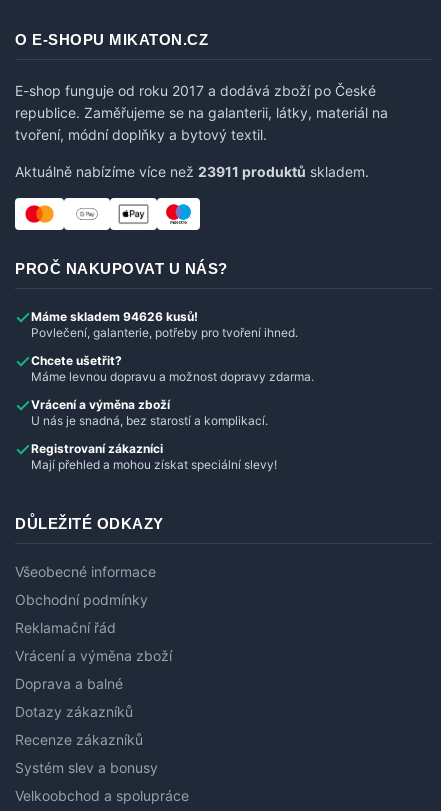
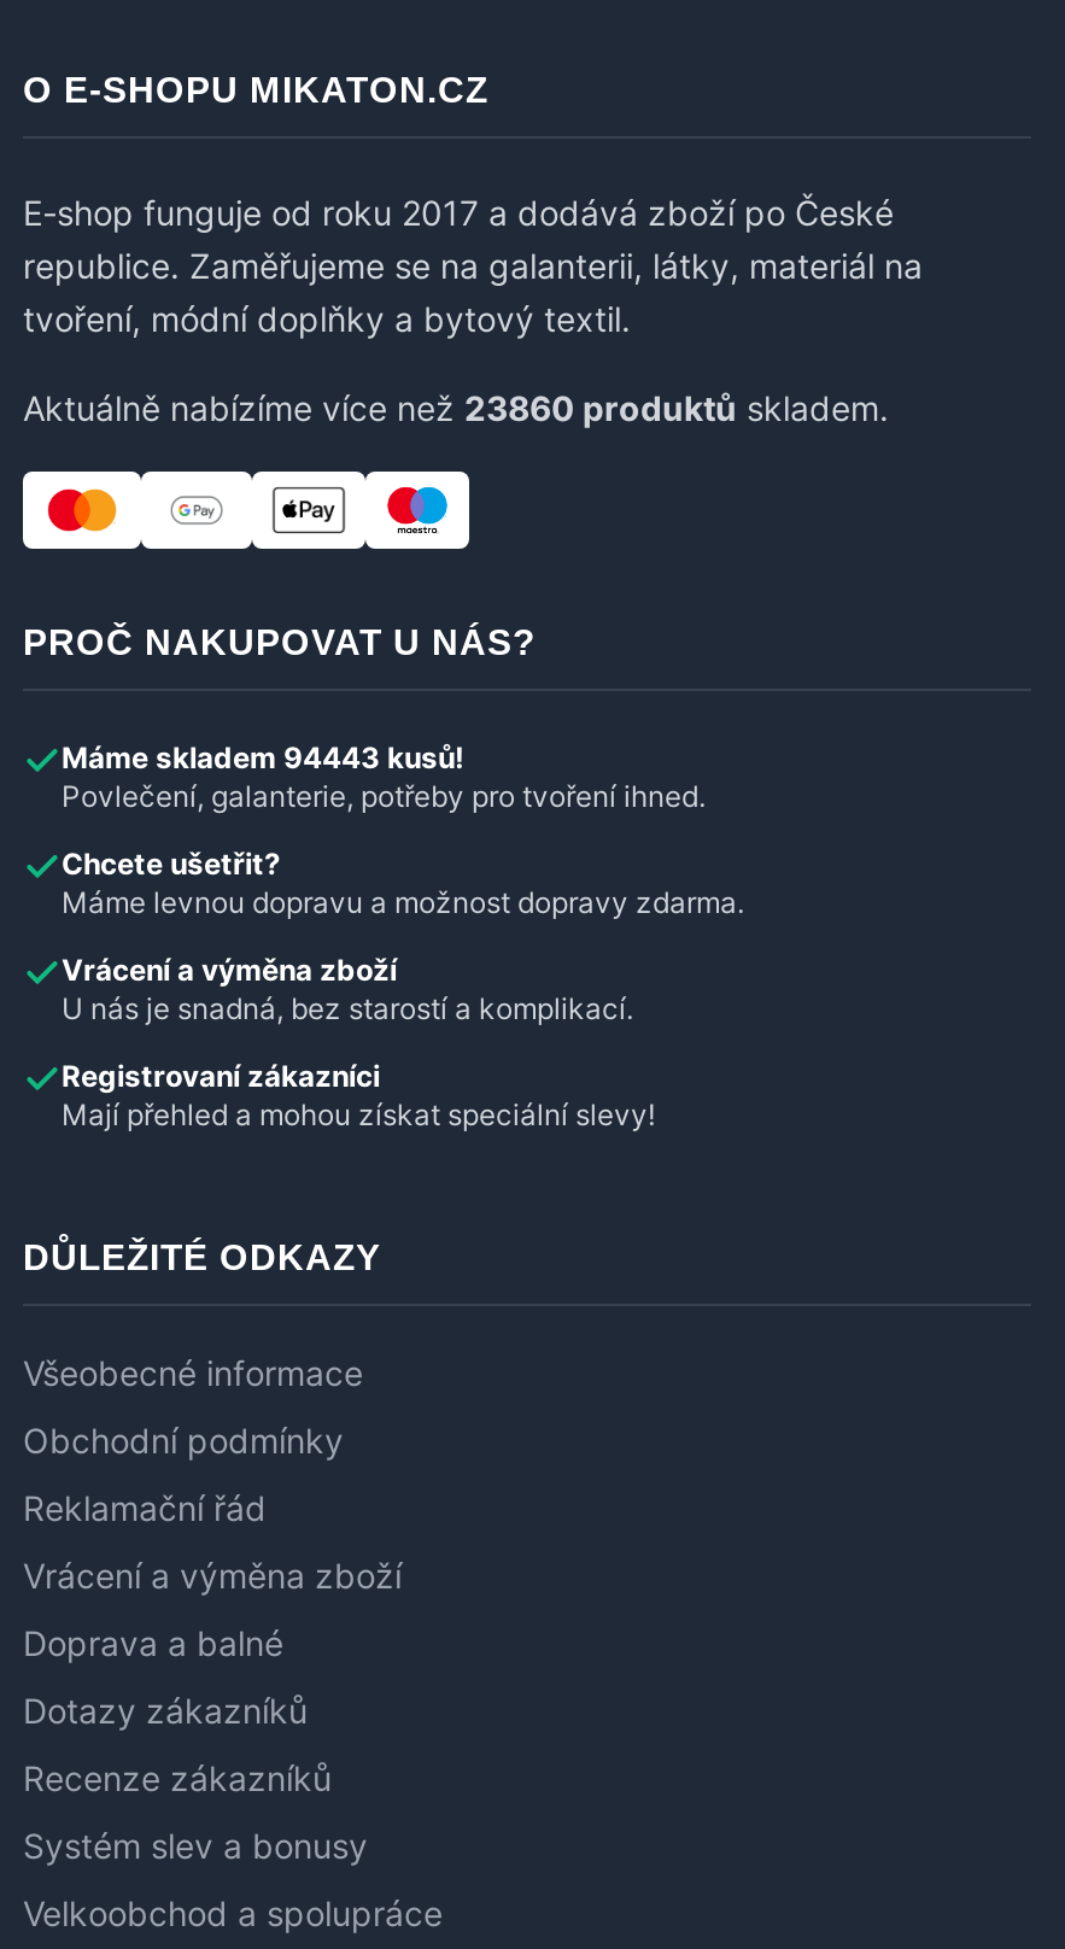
- Aktuálně nabízíme více než 23911 produktů skladem.
+ Aktuálně nabízíme více než 23860 produktů skladem.

- Máme skladem 94626 kusů!
+ Máme skladem 94443 kusů!
